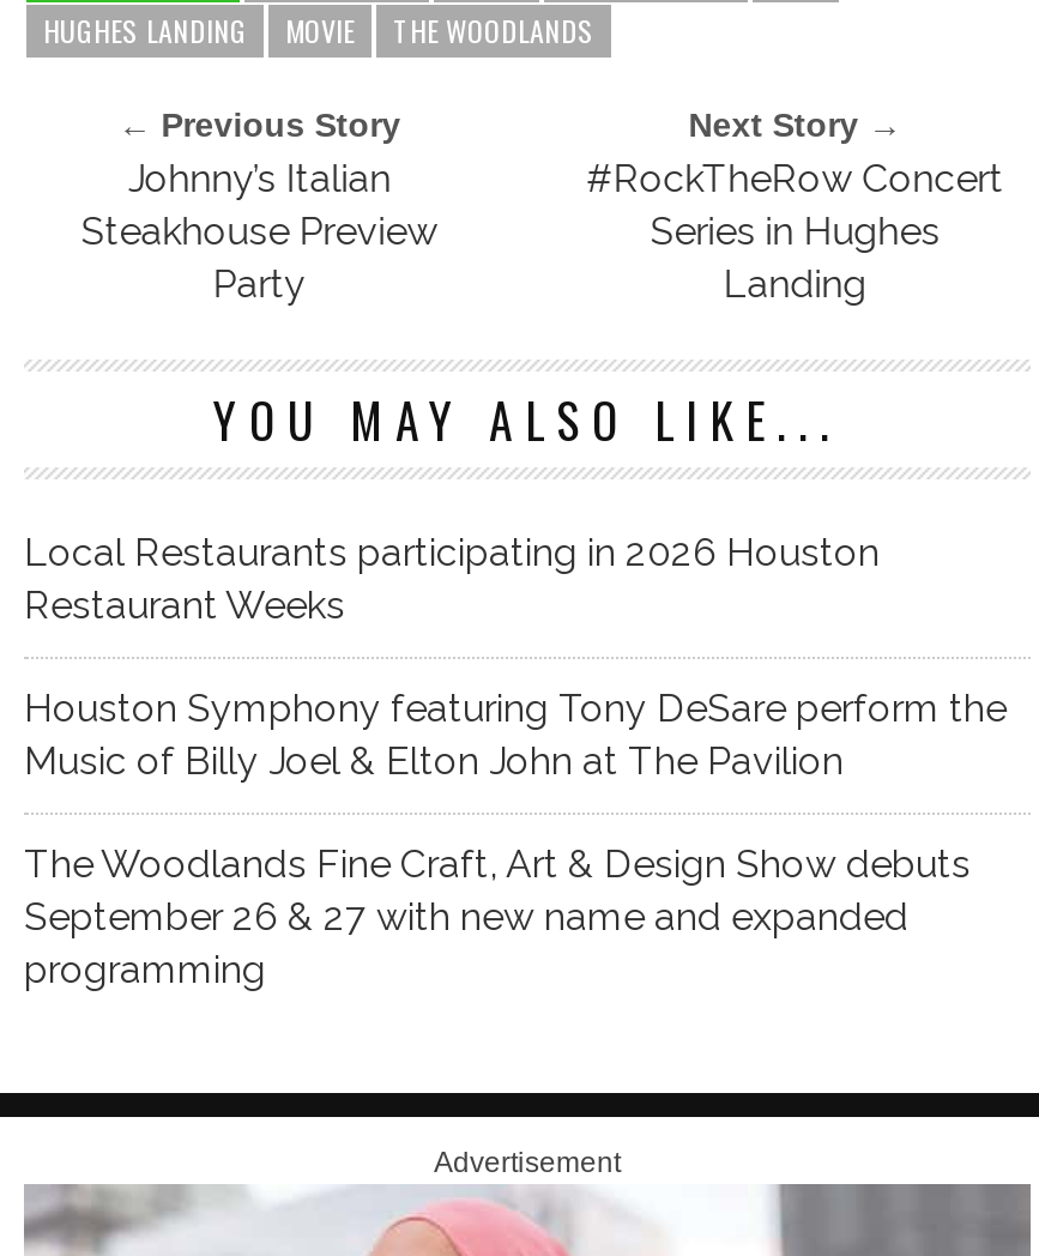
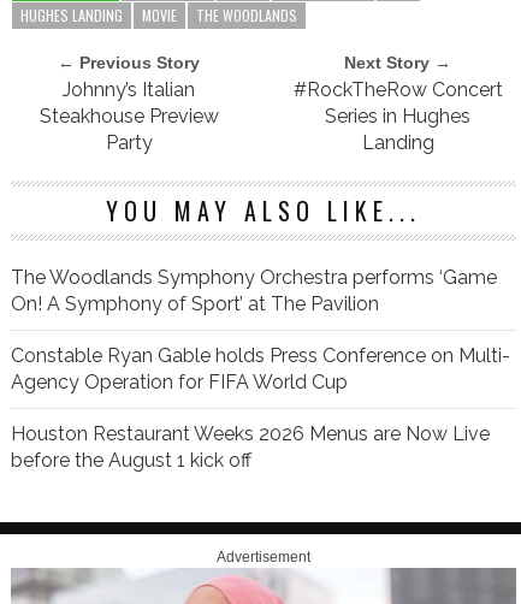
- Local Restaurants participating in 2026 Houston
- Restaurant Weeks
+ The Woodlands Symphony Orchestra performs ‘Game
+ On! A Symphony of Sport’ at The Pavilion

- Houston Symphony featuring Tony DeSare perform the
- Music of Billy Joel & Elton John at The Pavilion
+ Constable Ryan Gable holds Press Conference on Multi-
+ Agency Operation for FIFA World Cup

- The Woodlands Fine Craft, Art & Design Show debuts
- September 26 & 27 with new name and expanded
- programming
+ Houston Restaurant Weeks 2026 Menus are Now Live
+ before the August 1 kick off
